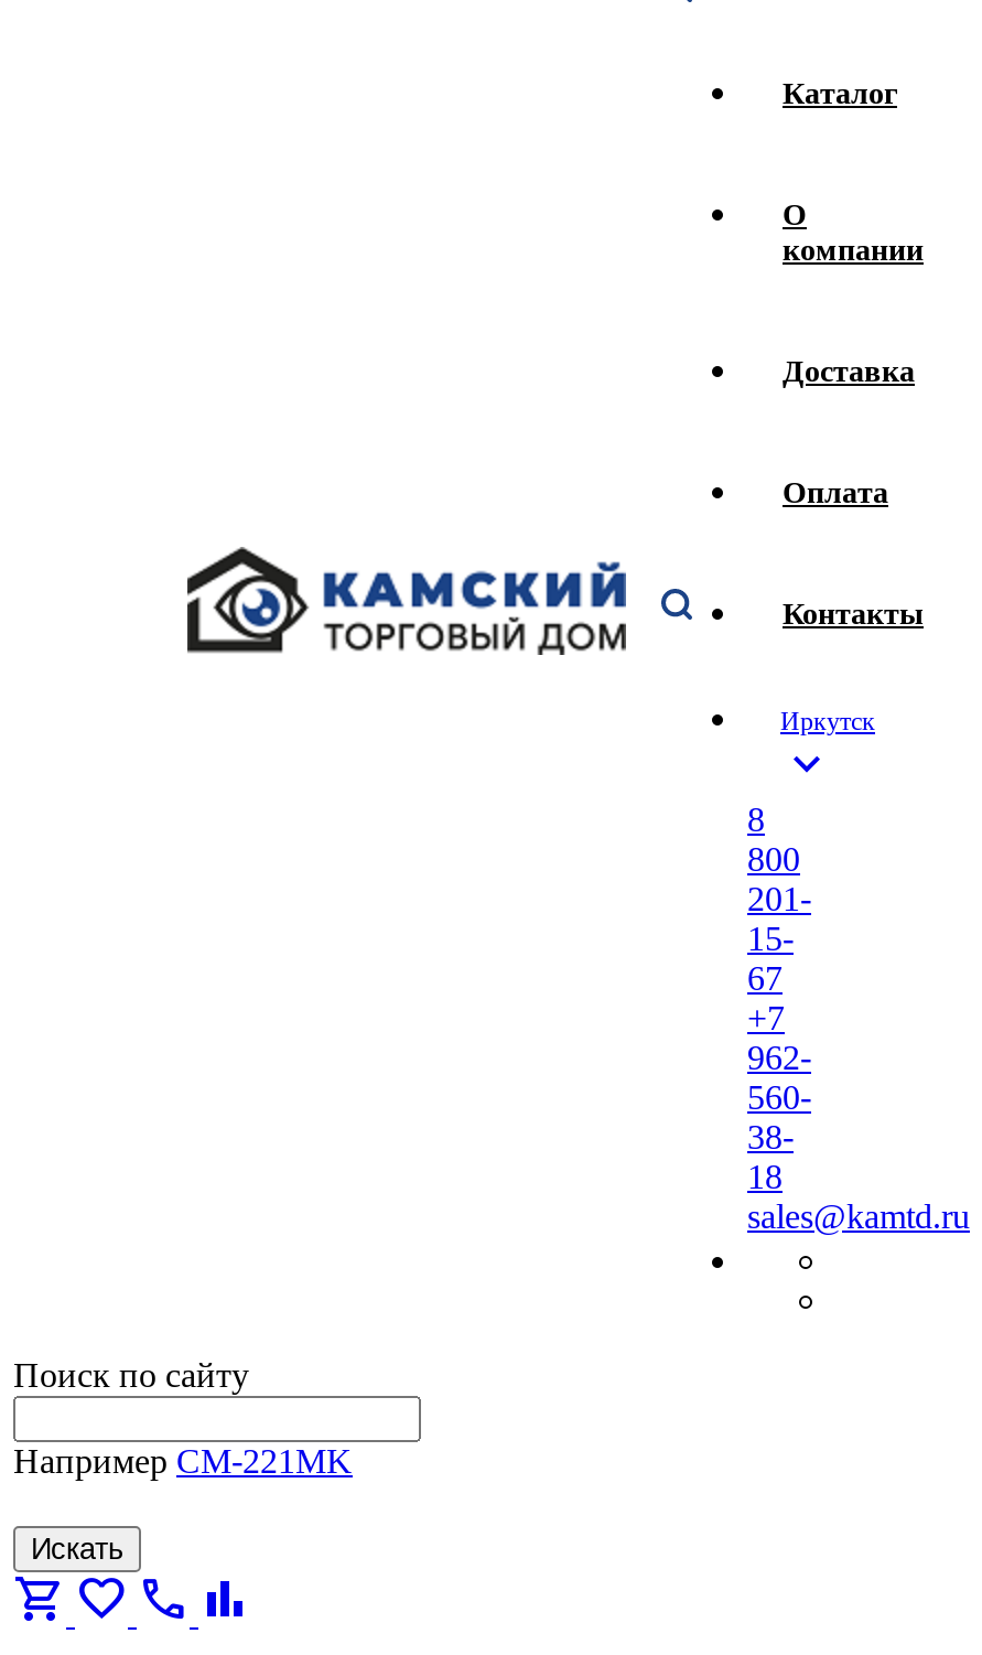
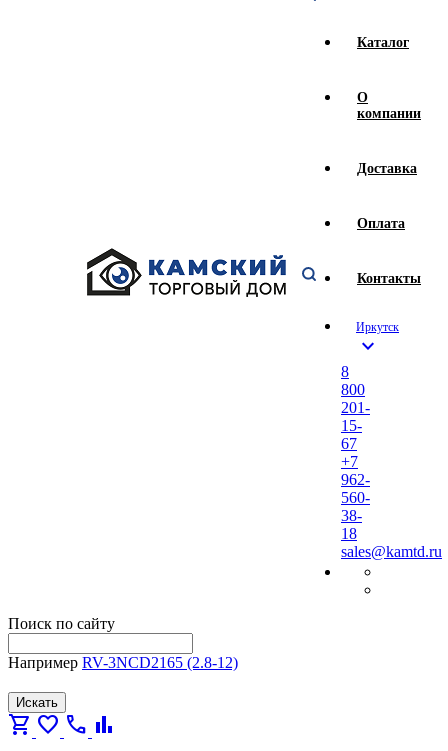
- НапримерCM-221MK
+ НапримерRV-3NCD2165 (2.8-12)
